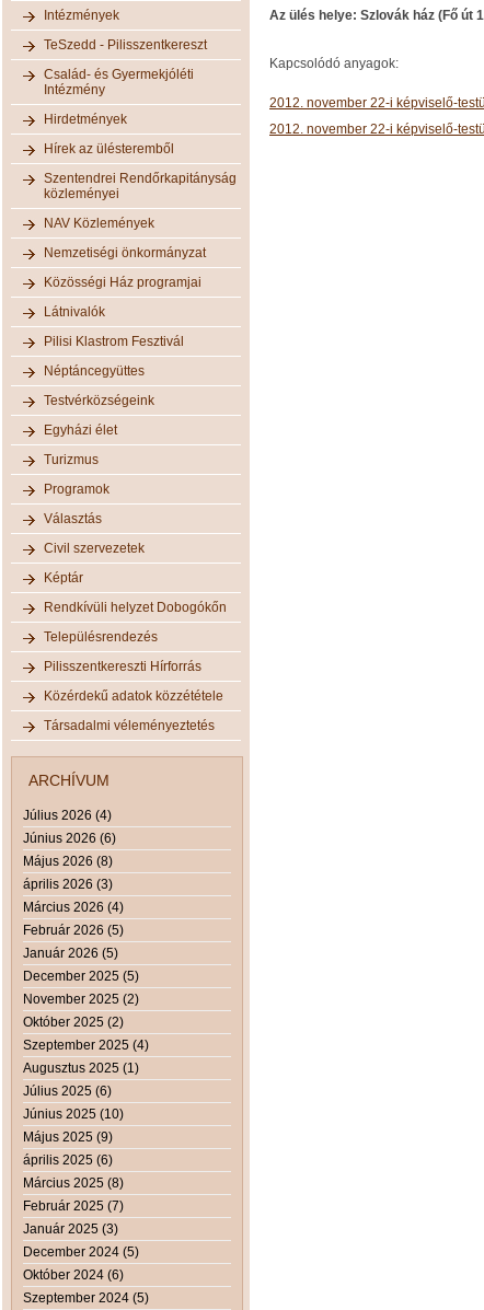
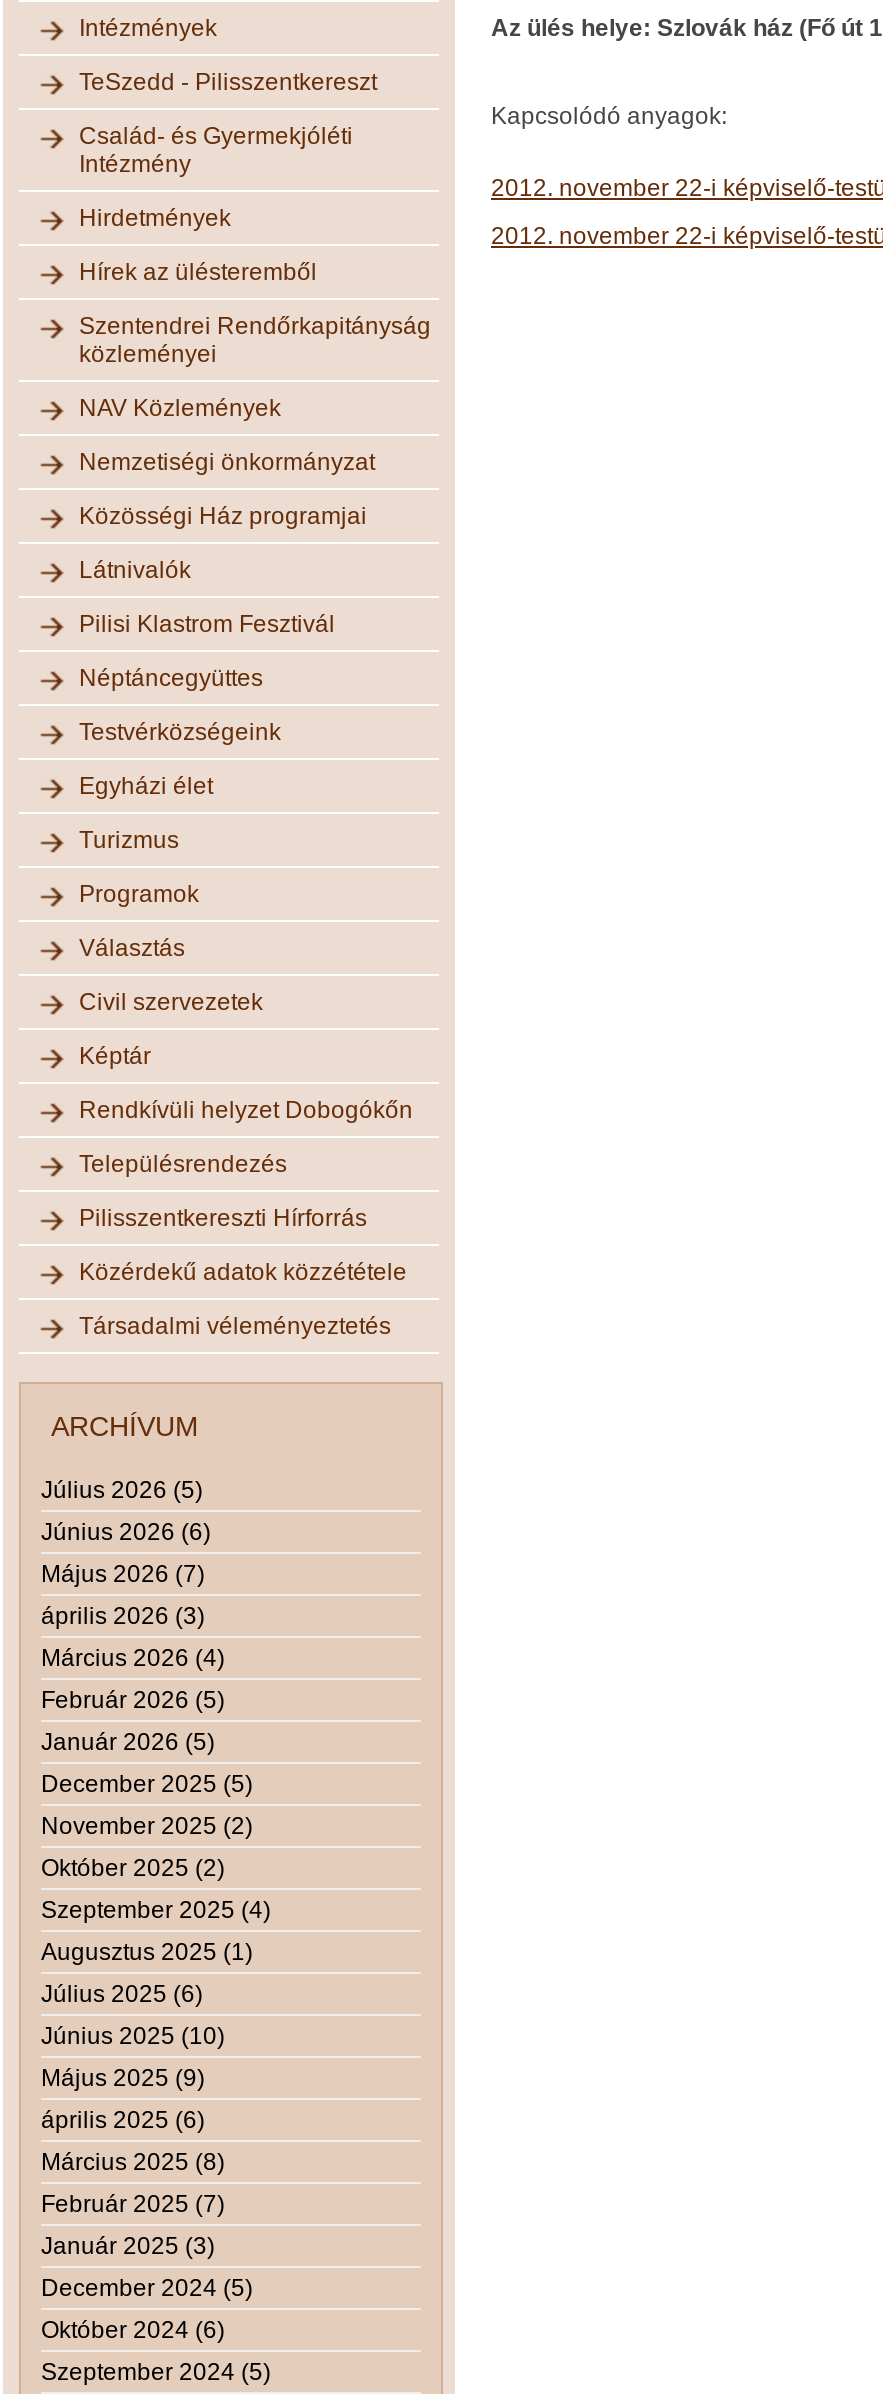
- Július 2026 (4)
+ Július 2026 (5)

- Május 2026 (8)
+ Május 2026 (7)
